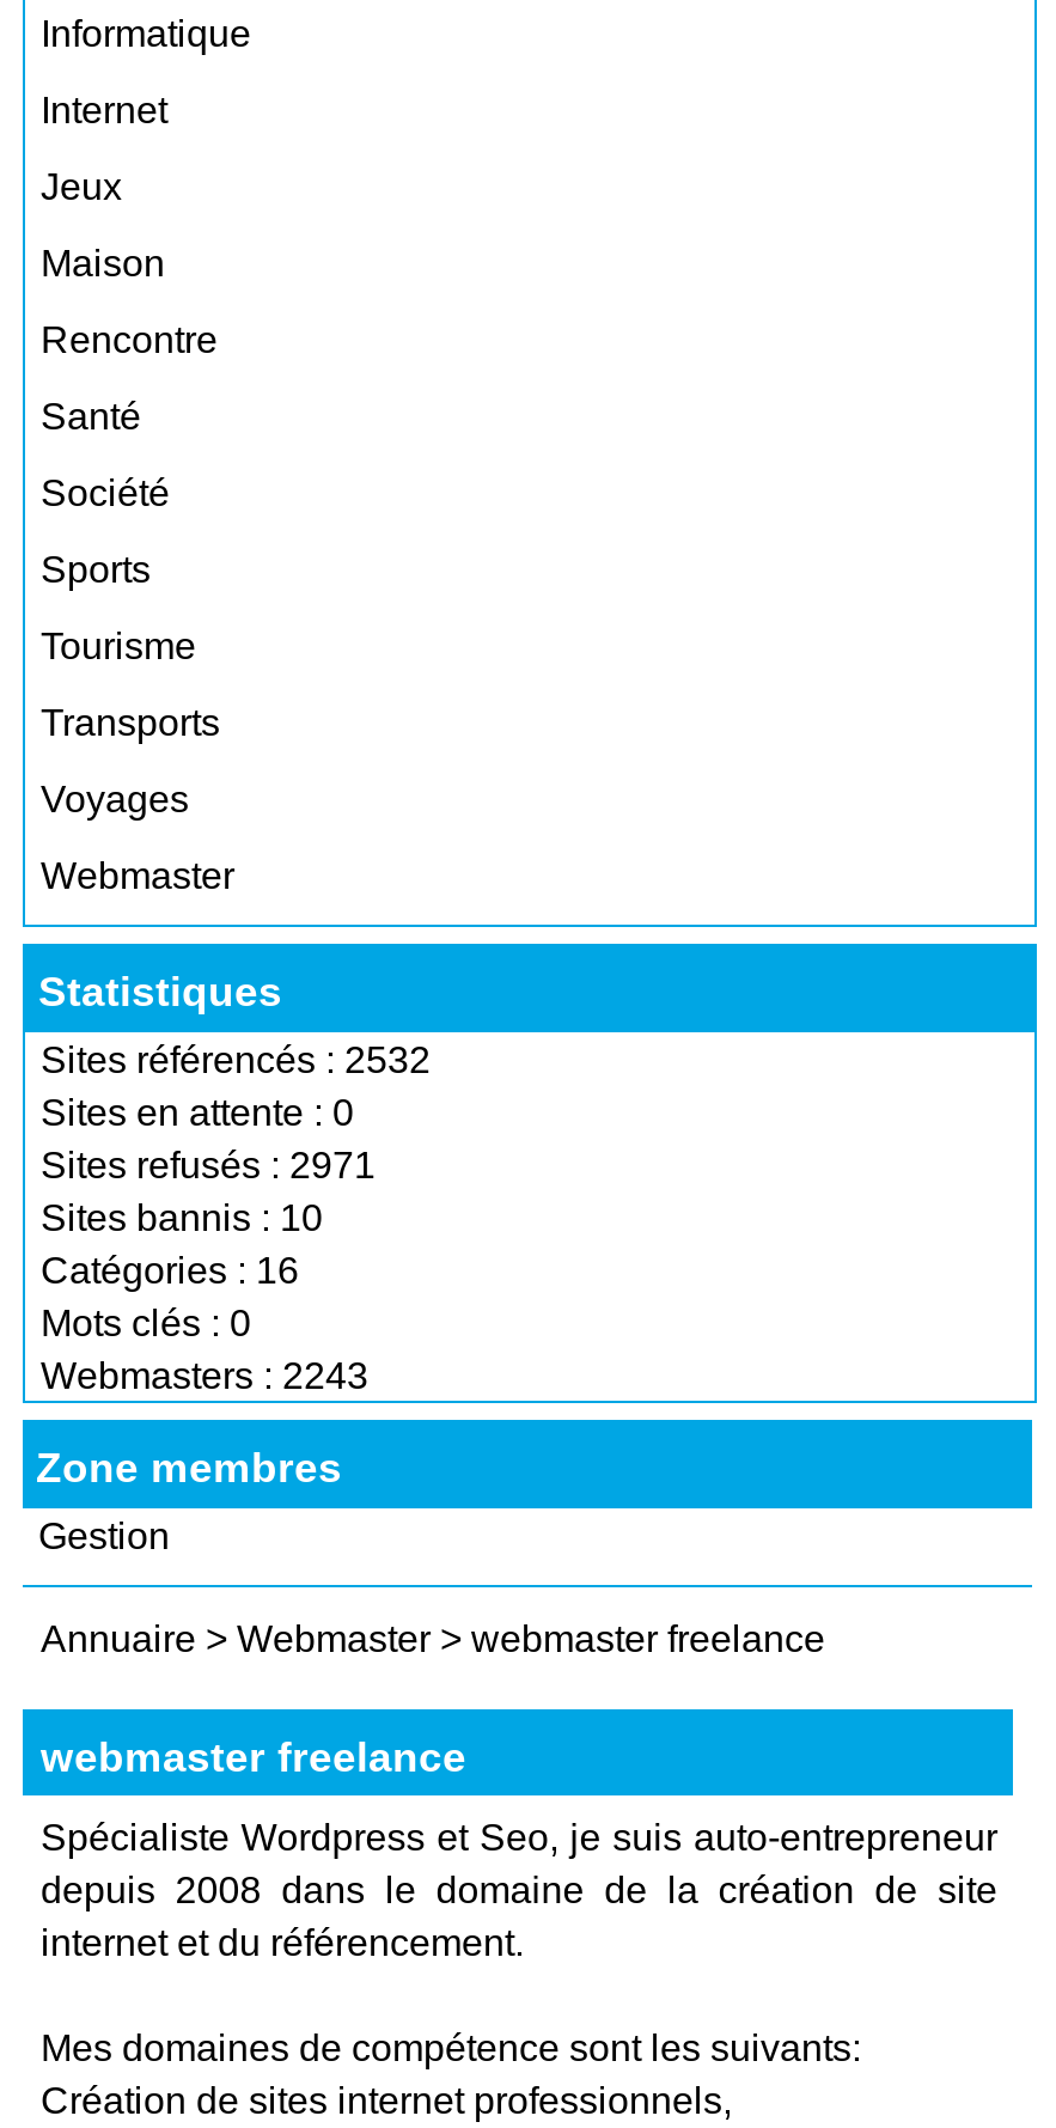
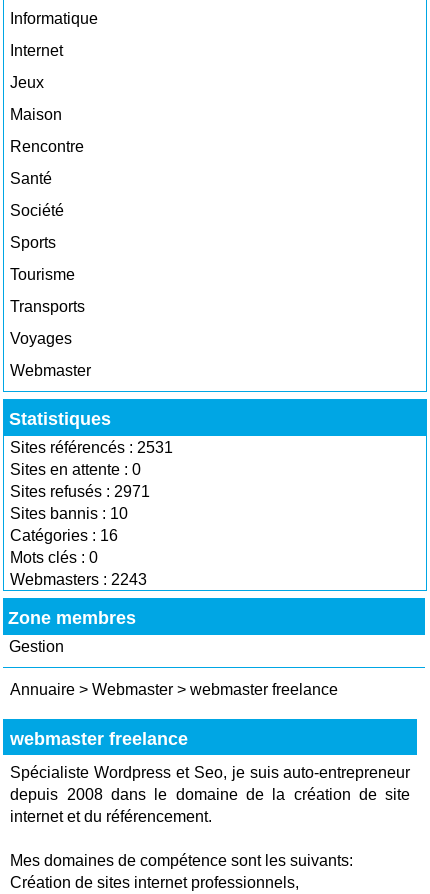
- Sites référencés : 2532
+ Sites référencés : 2531
